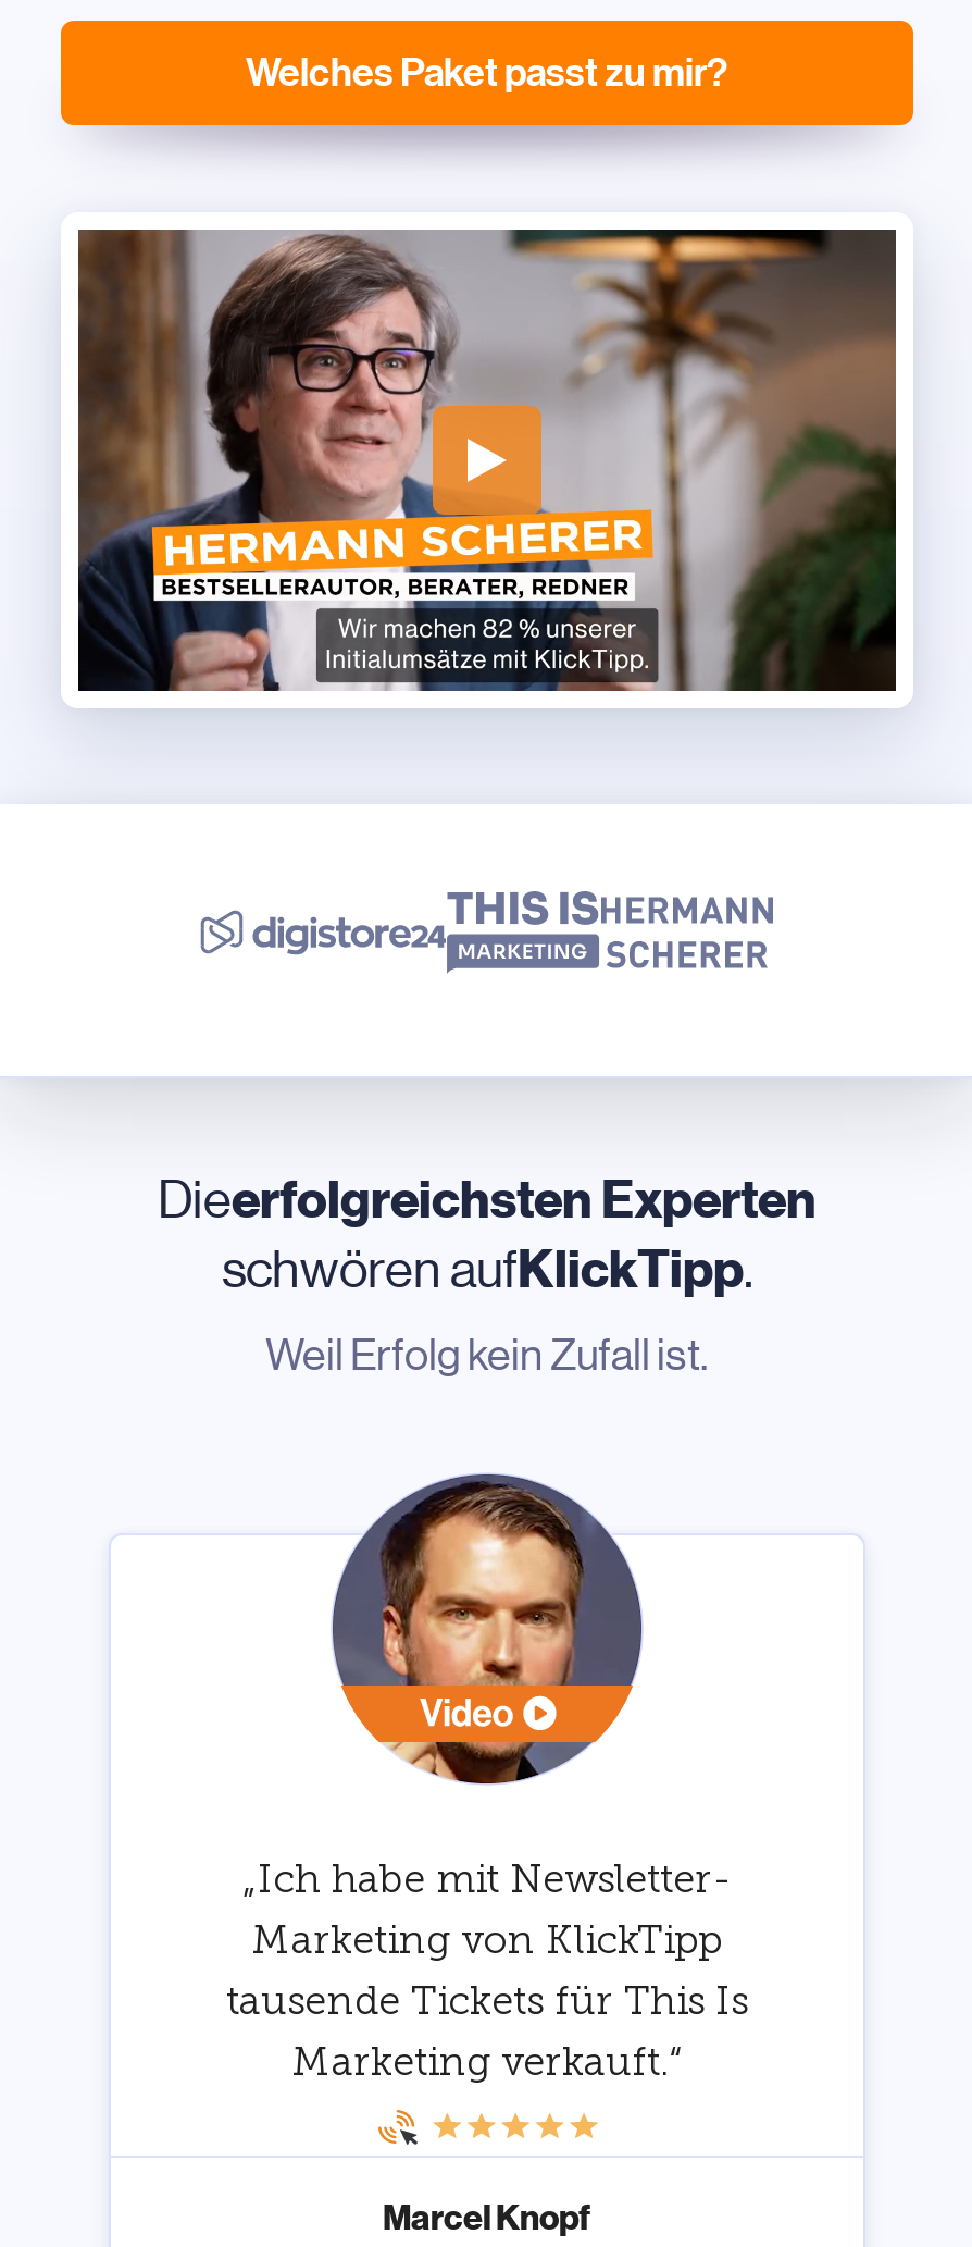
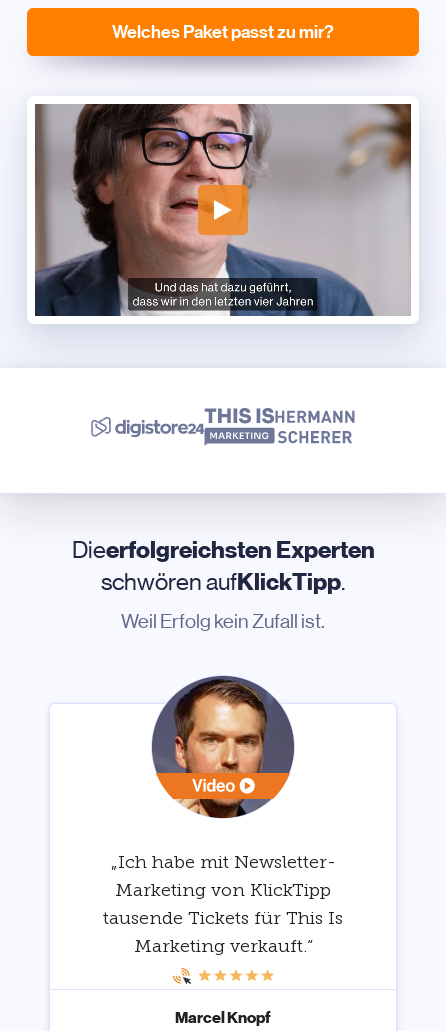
- [image]
+ [image]
